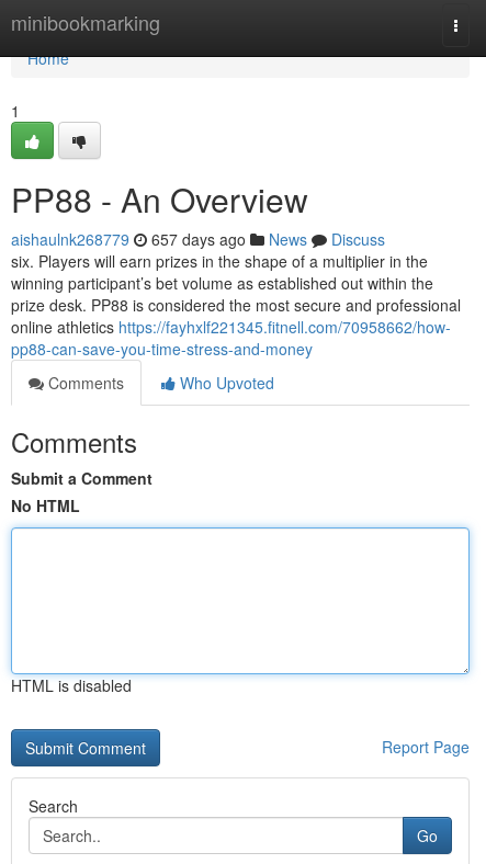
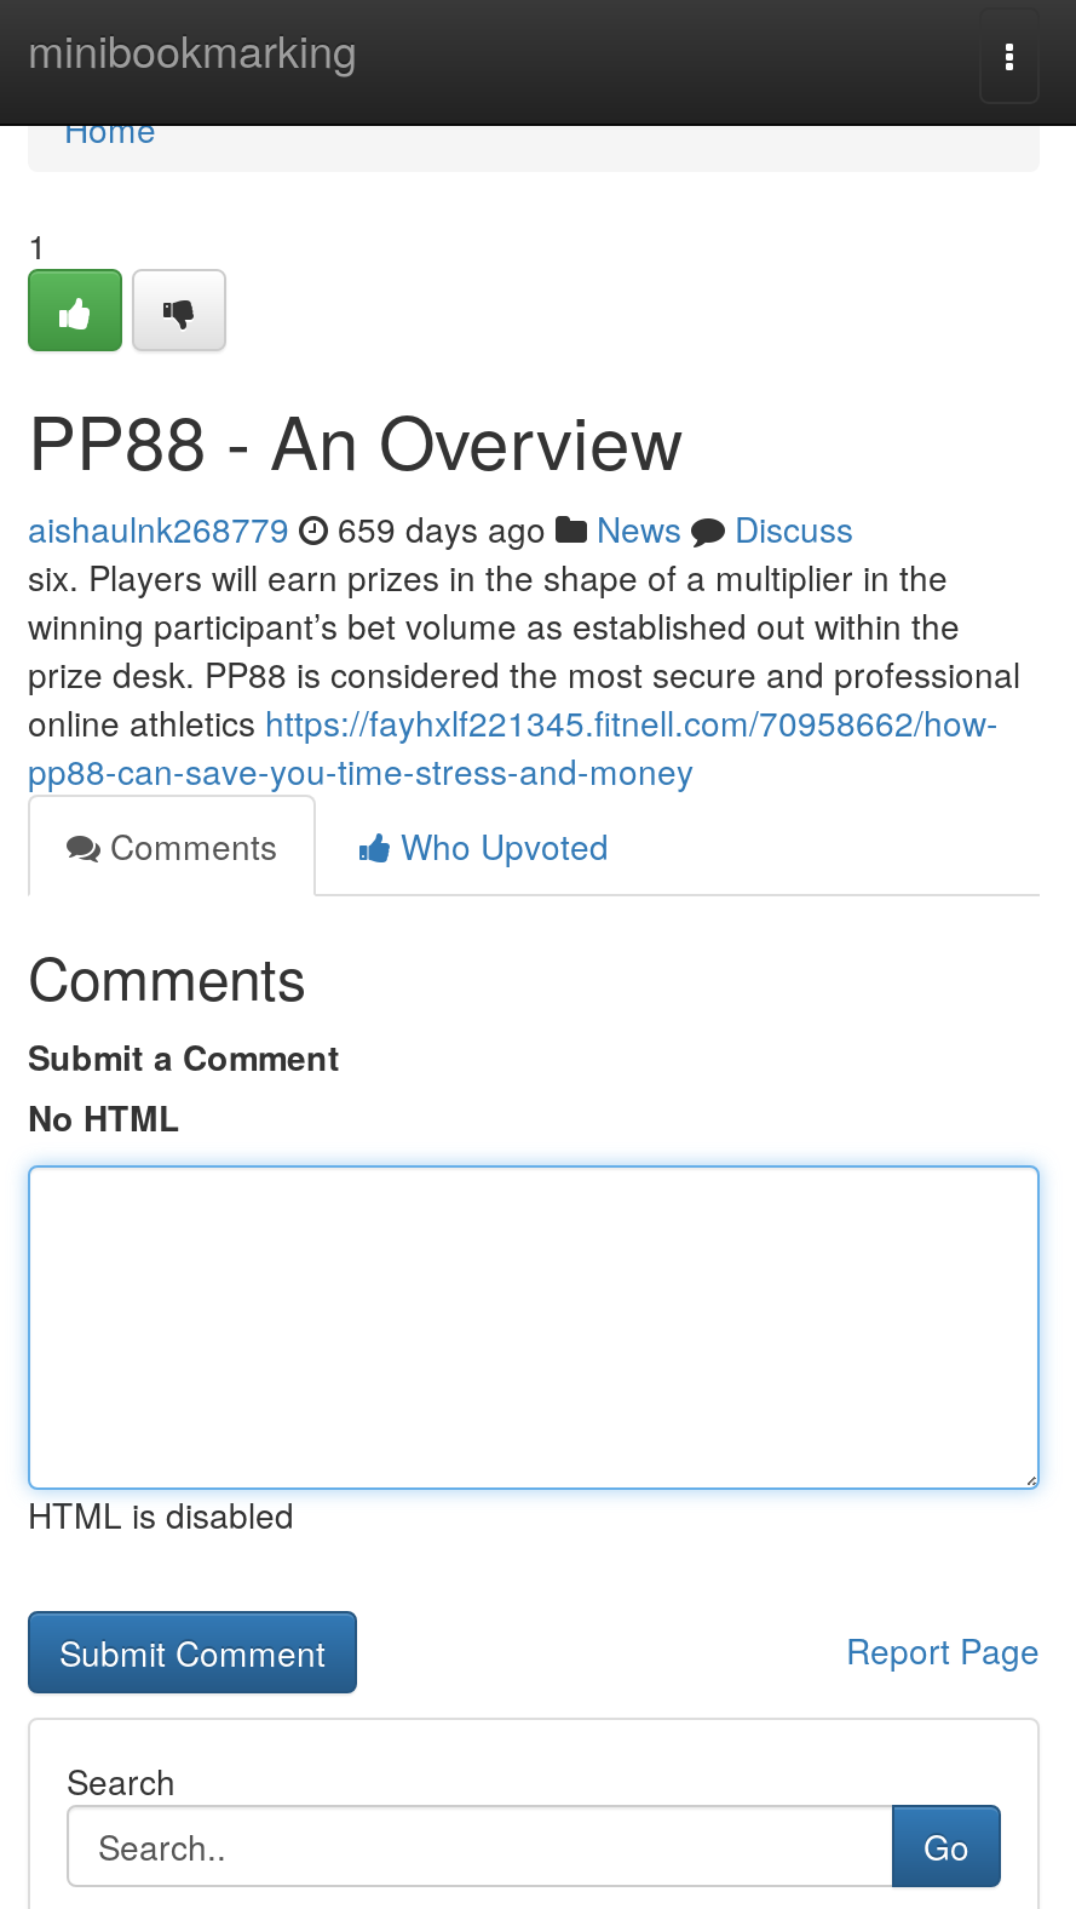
- aishaulnk268779 657 days ago News Discuss
+ aishaulnk268779 659 days ago News Discuss
